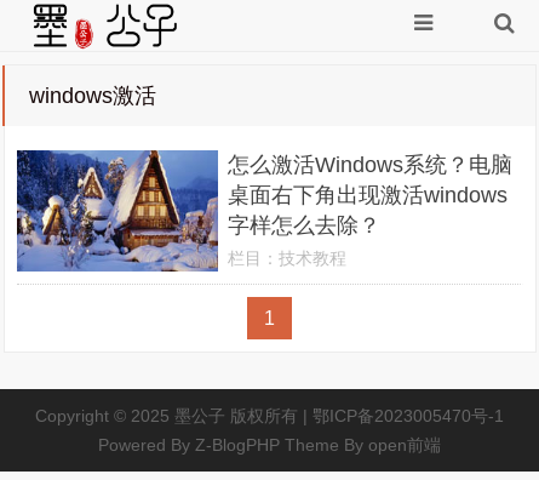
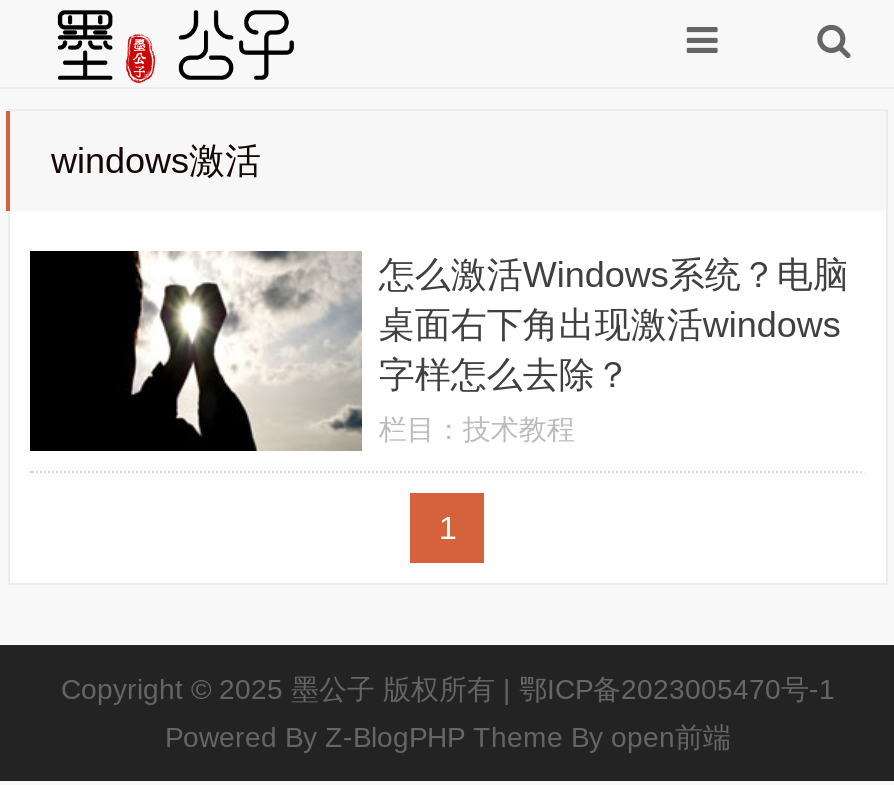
- [image]
+ [image]
